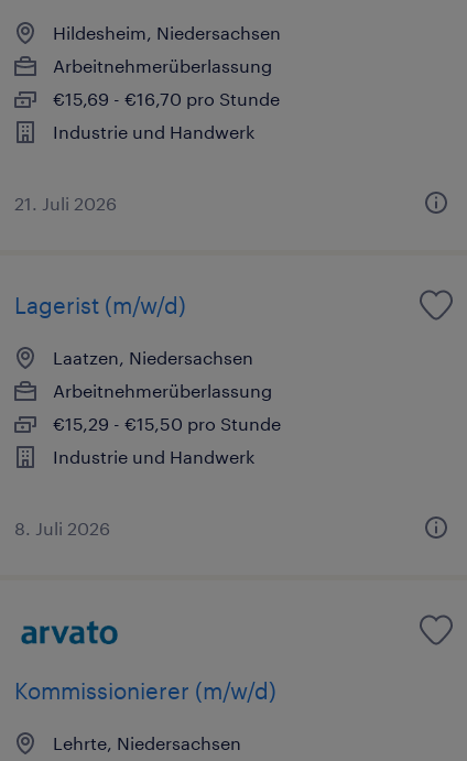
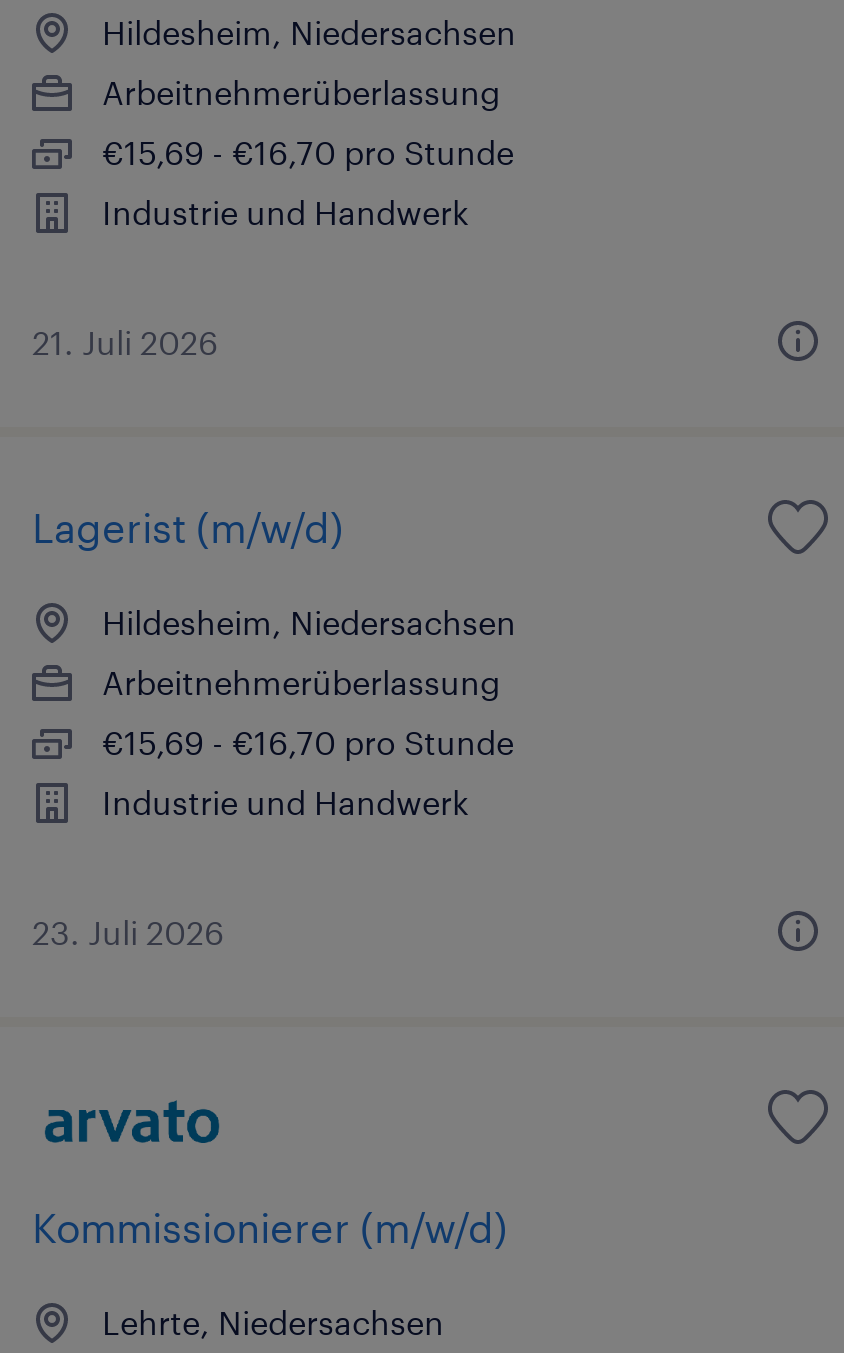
- Laatzen, Niedersachsen
+ Hildesheim, Niedersachsen

- €15,29 - €15,50 pro Stunde
+ €15,69 - €16,70 pro Stunde

- 8. Juli 2026
+ 23. Juli 2026
